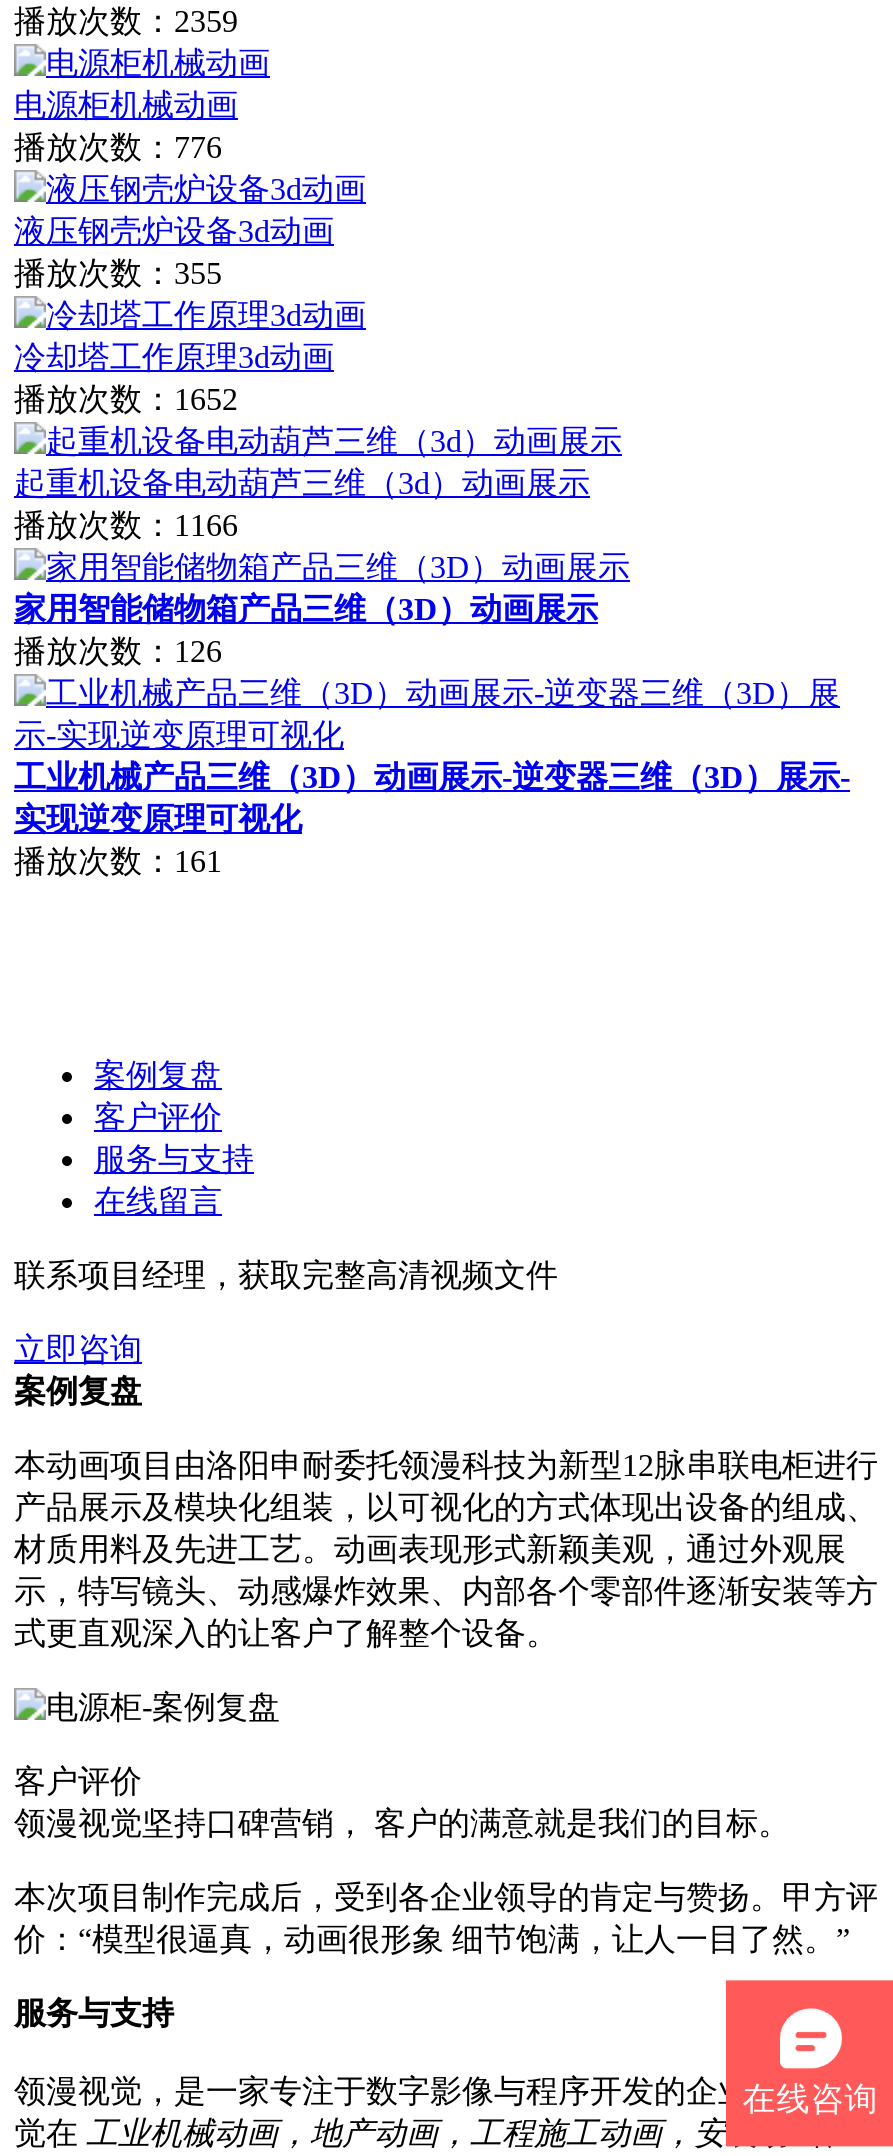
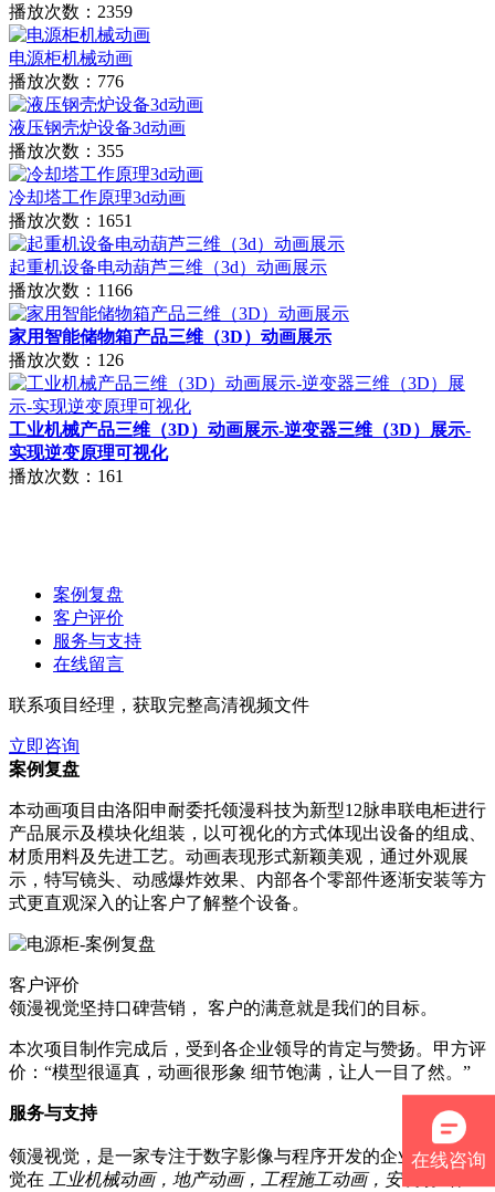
- 播放次数：1652
+ 播放次数：1651
